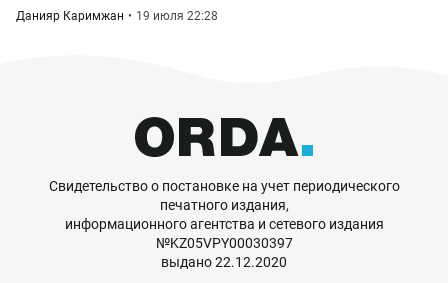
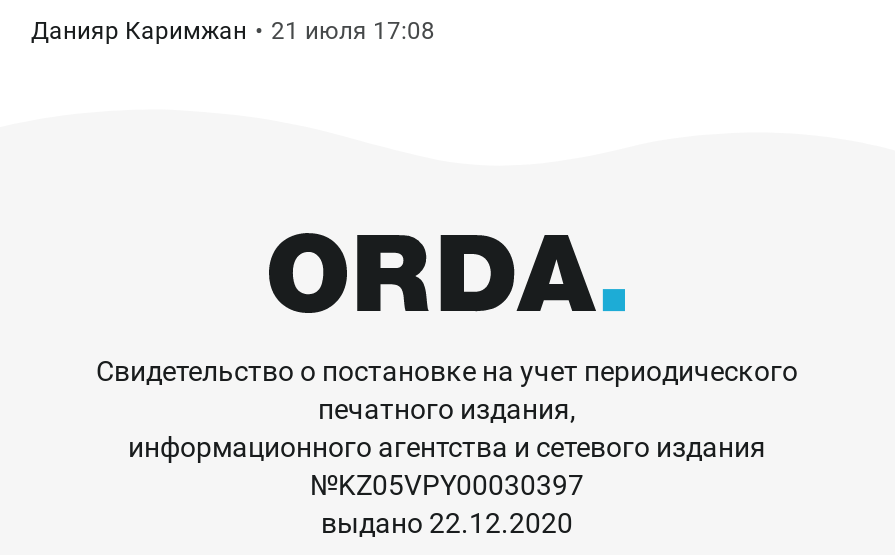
- Данияр Каримжан 19 июля 22:28
+ Данияр Каримжан 21 июля 17:08
